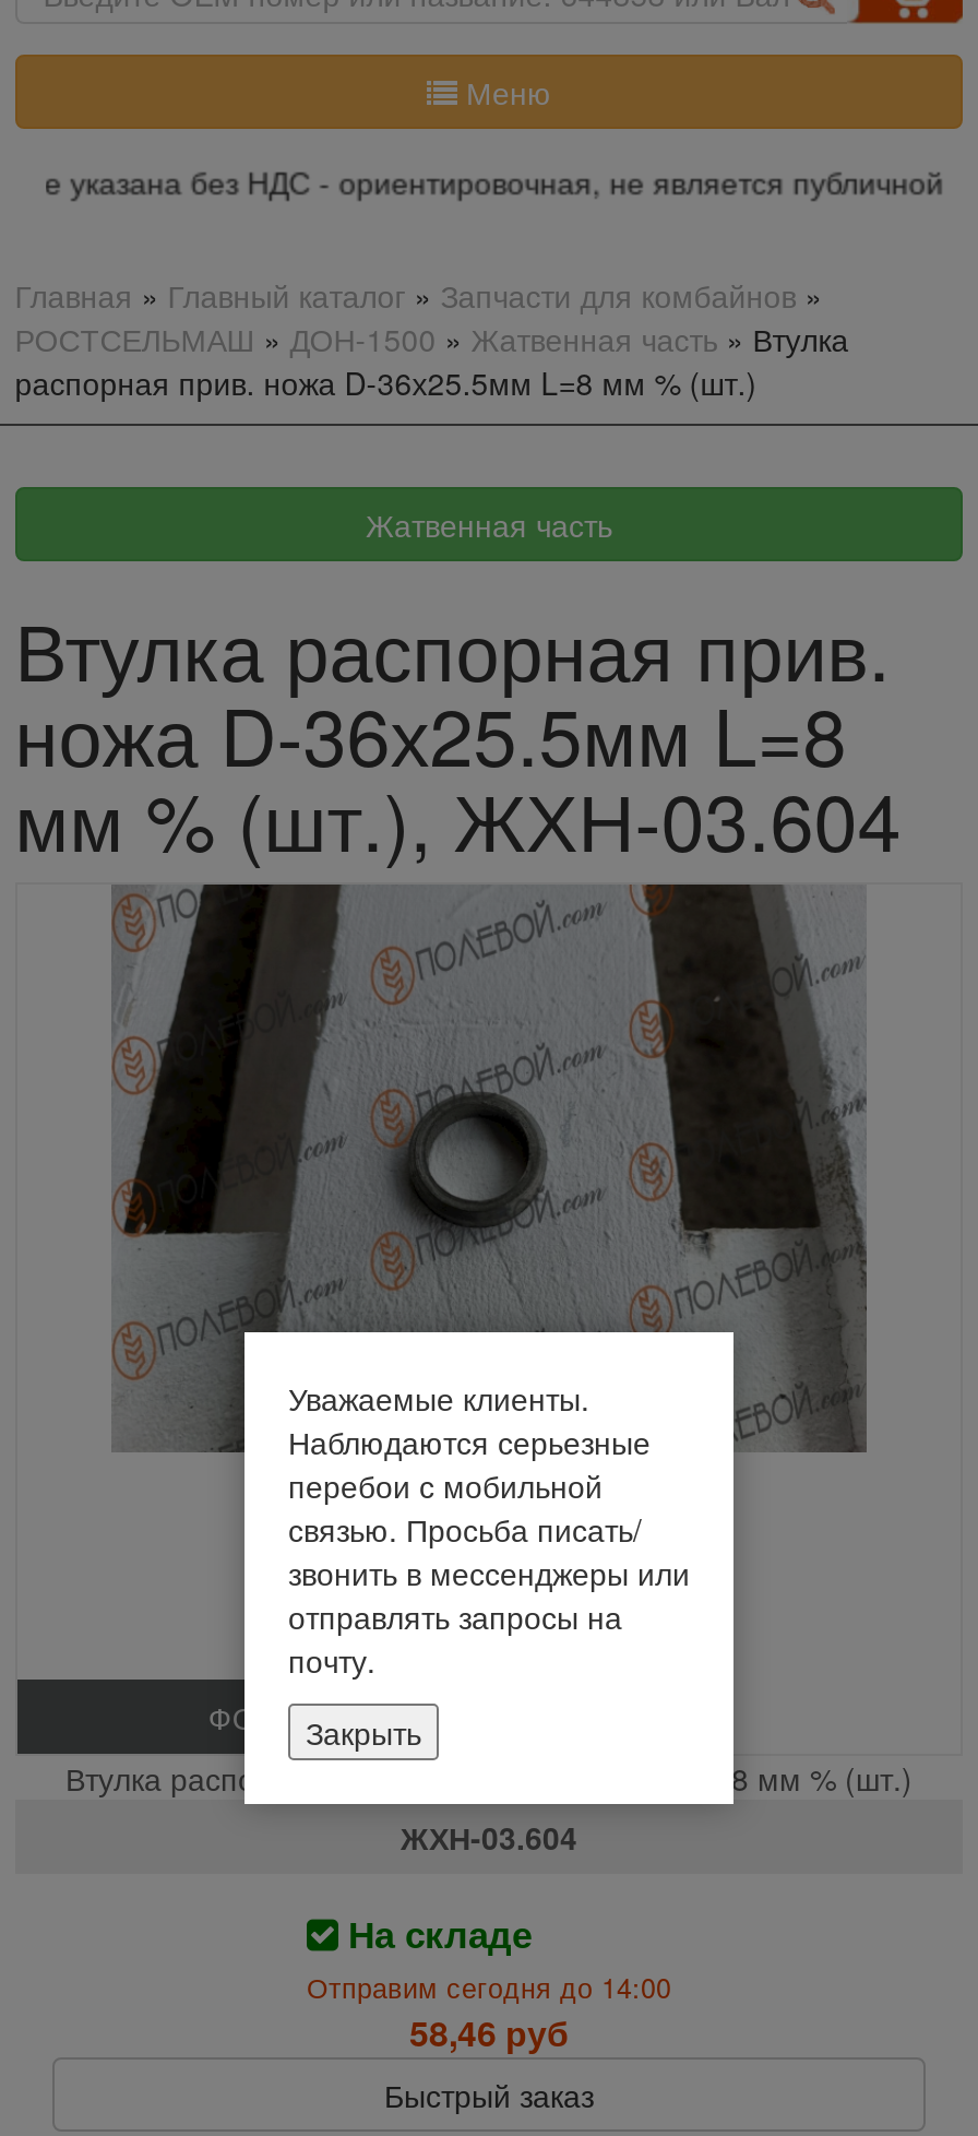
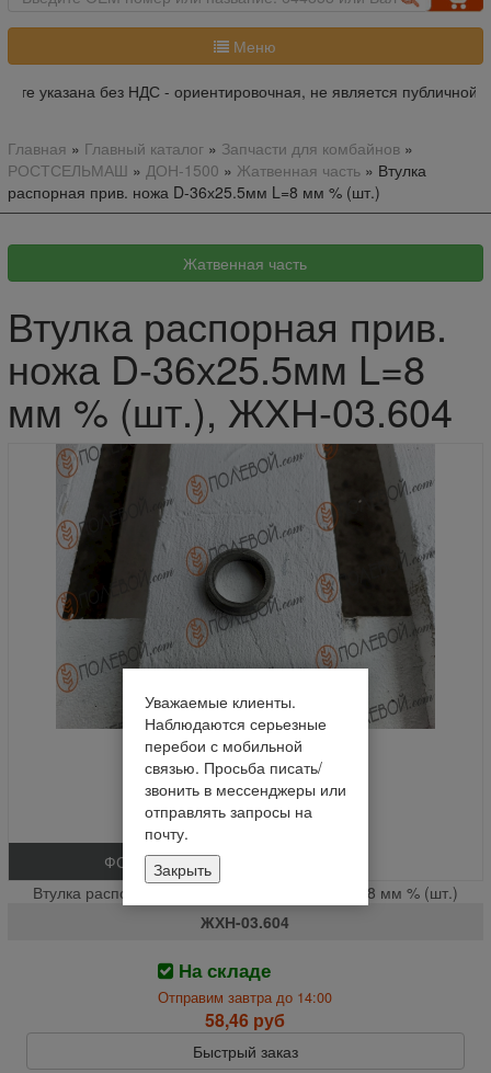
- Отправим сегодня до 14:00
+ Отправим завтра до 14:00
